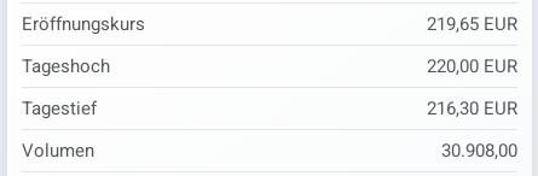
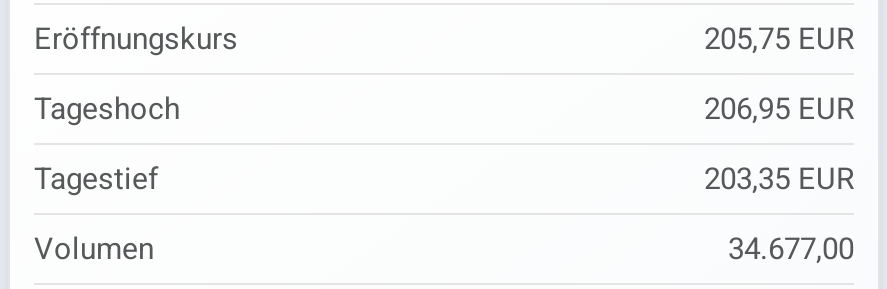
- 219,65 EUR
+ 205,75 EUR

- 220,00 EUR
+ 206,95 EUR

- 216,30 EUR
+ 203,35 EUR

- 30.908,00
+ 34.677,00
